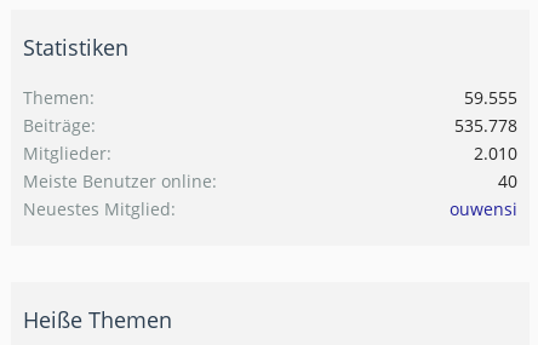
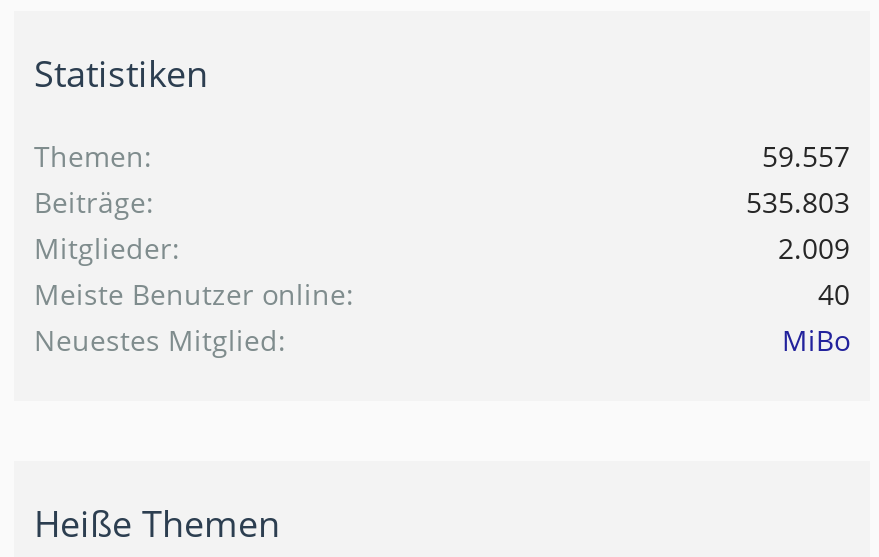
- 59.555
+ 59.557

- 535.778
+ 535.803

- 2.010
+ 2.009

- ouwensi
+ MiBo
